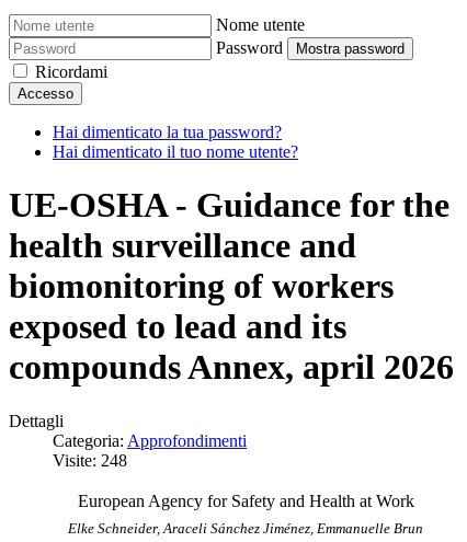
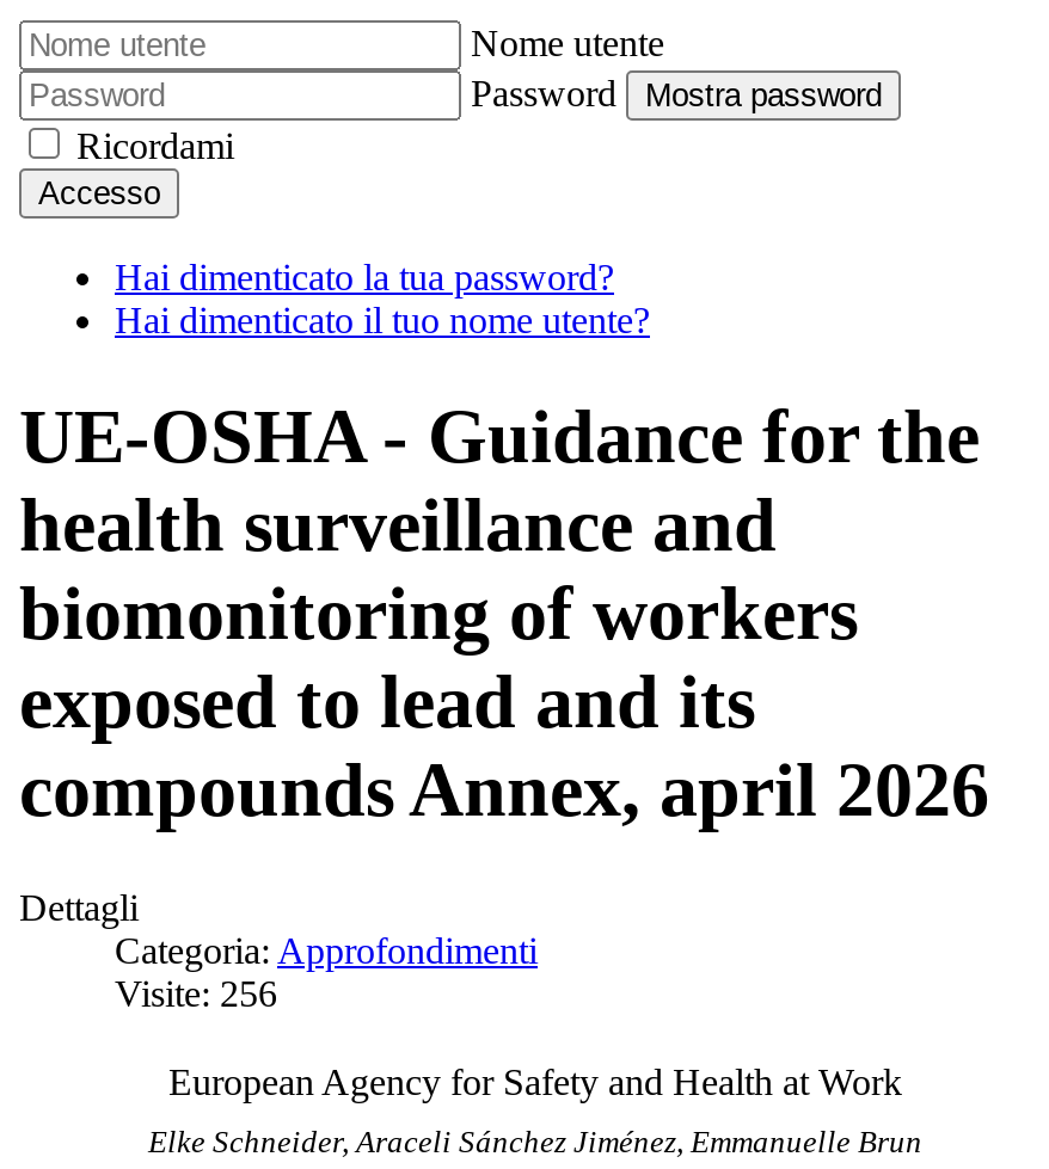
- Visite: 248
+ Visite: 256
